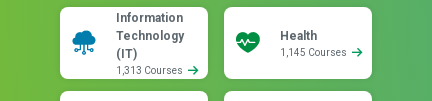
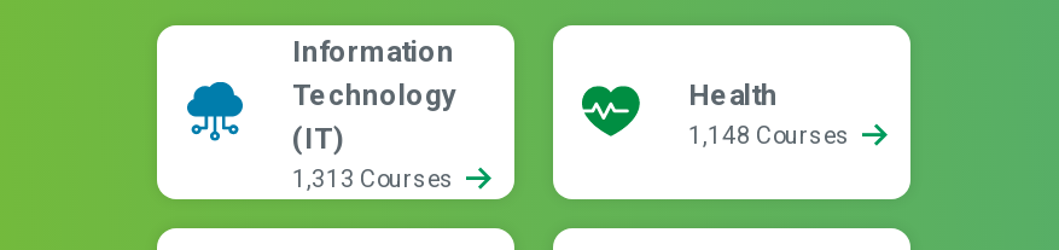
- 1,145 Courses
+ 1,148 Courses
